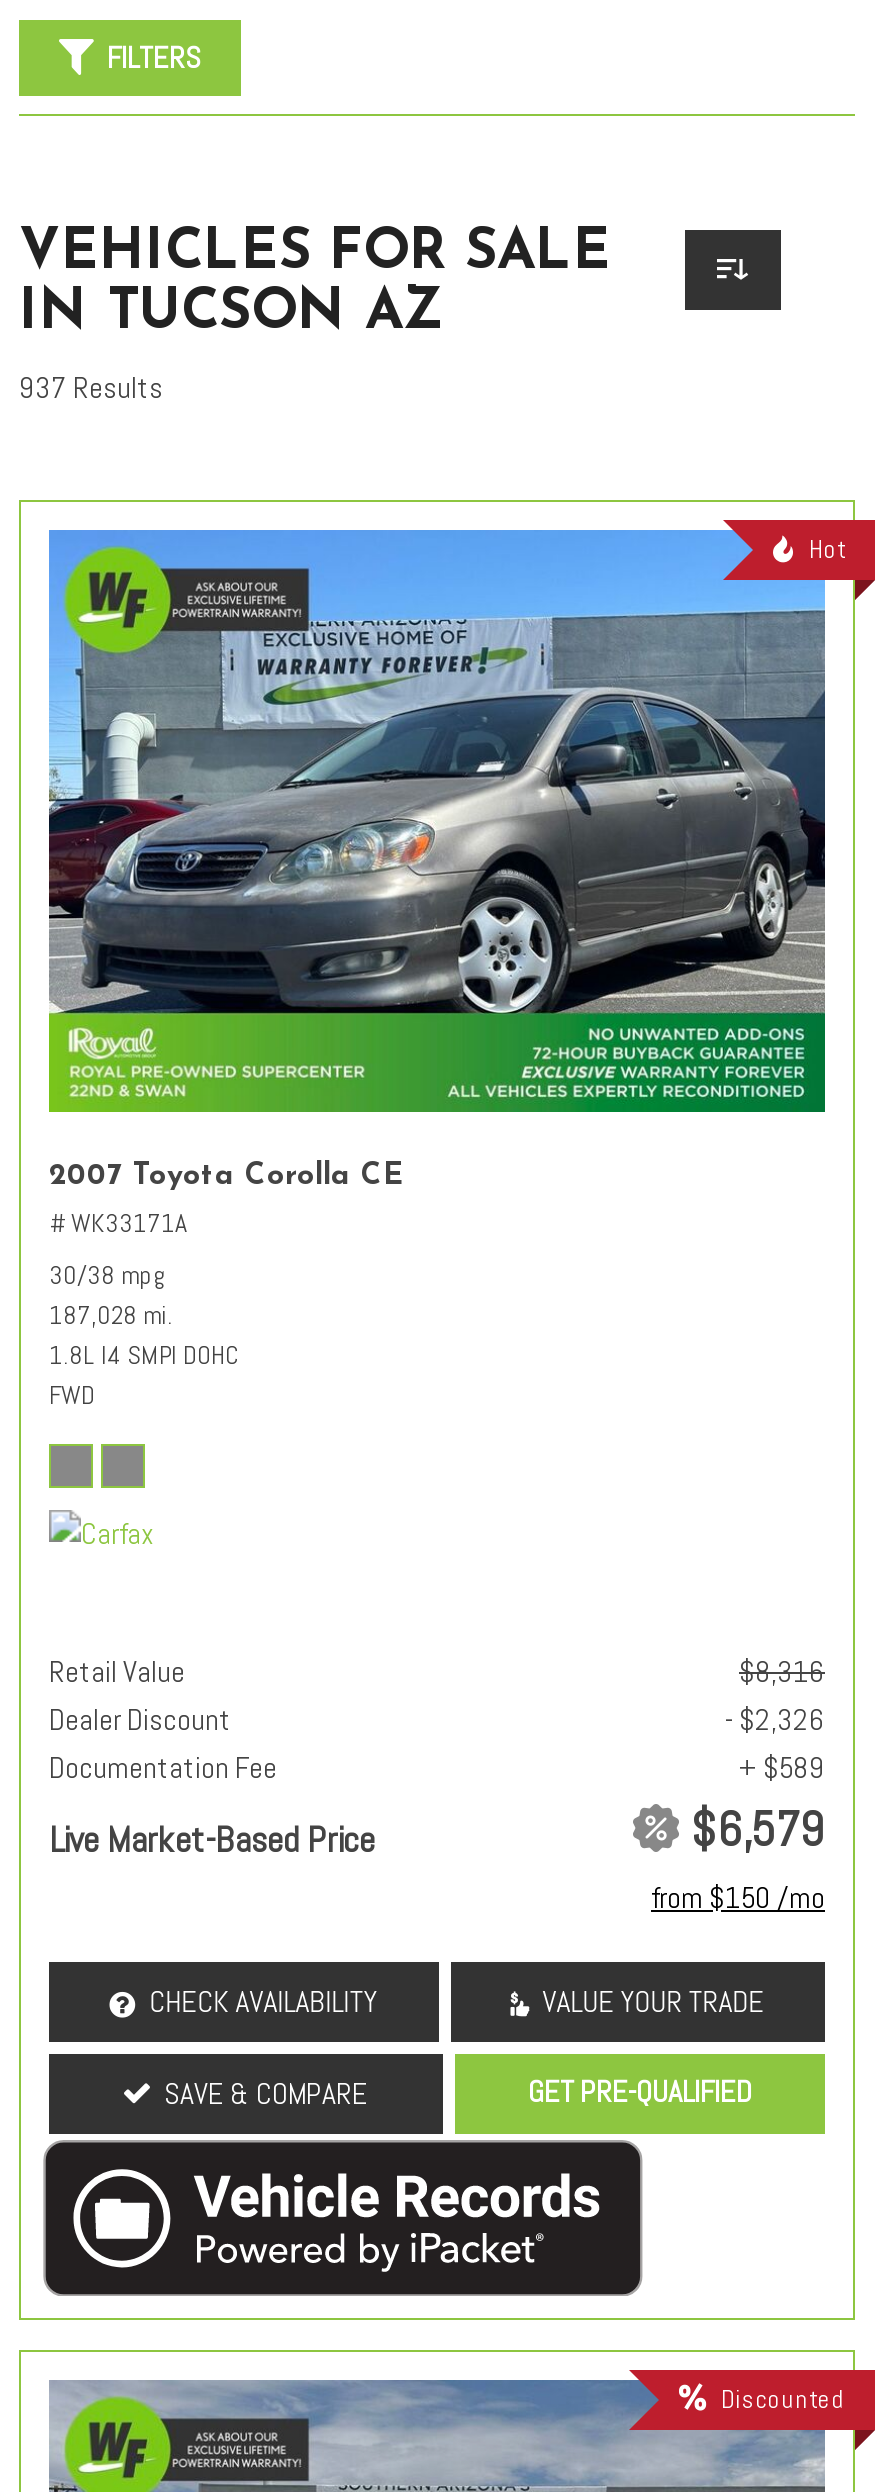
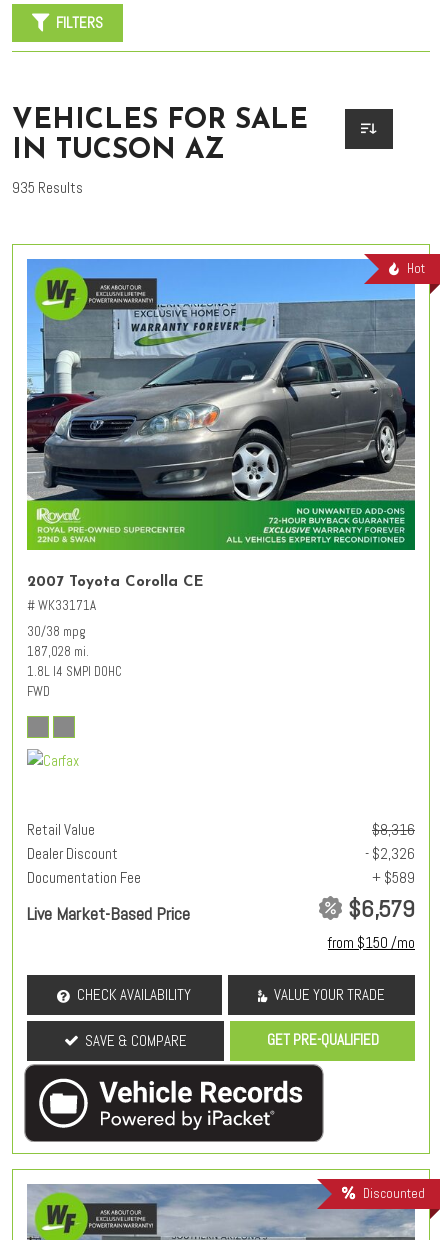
- 937 Results
+ 935 Results
